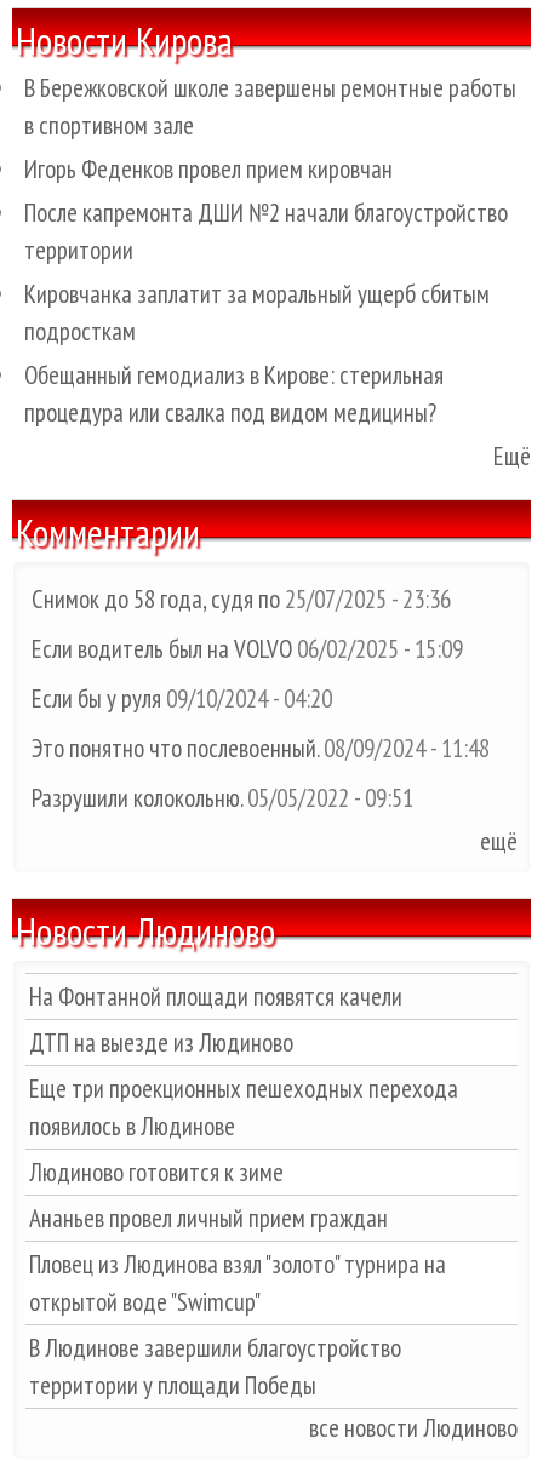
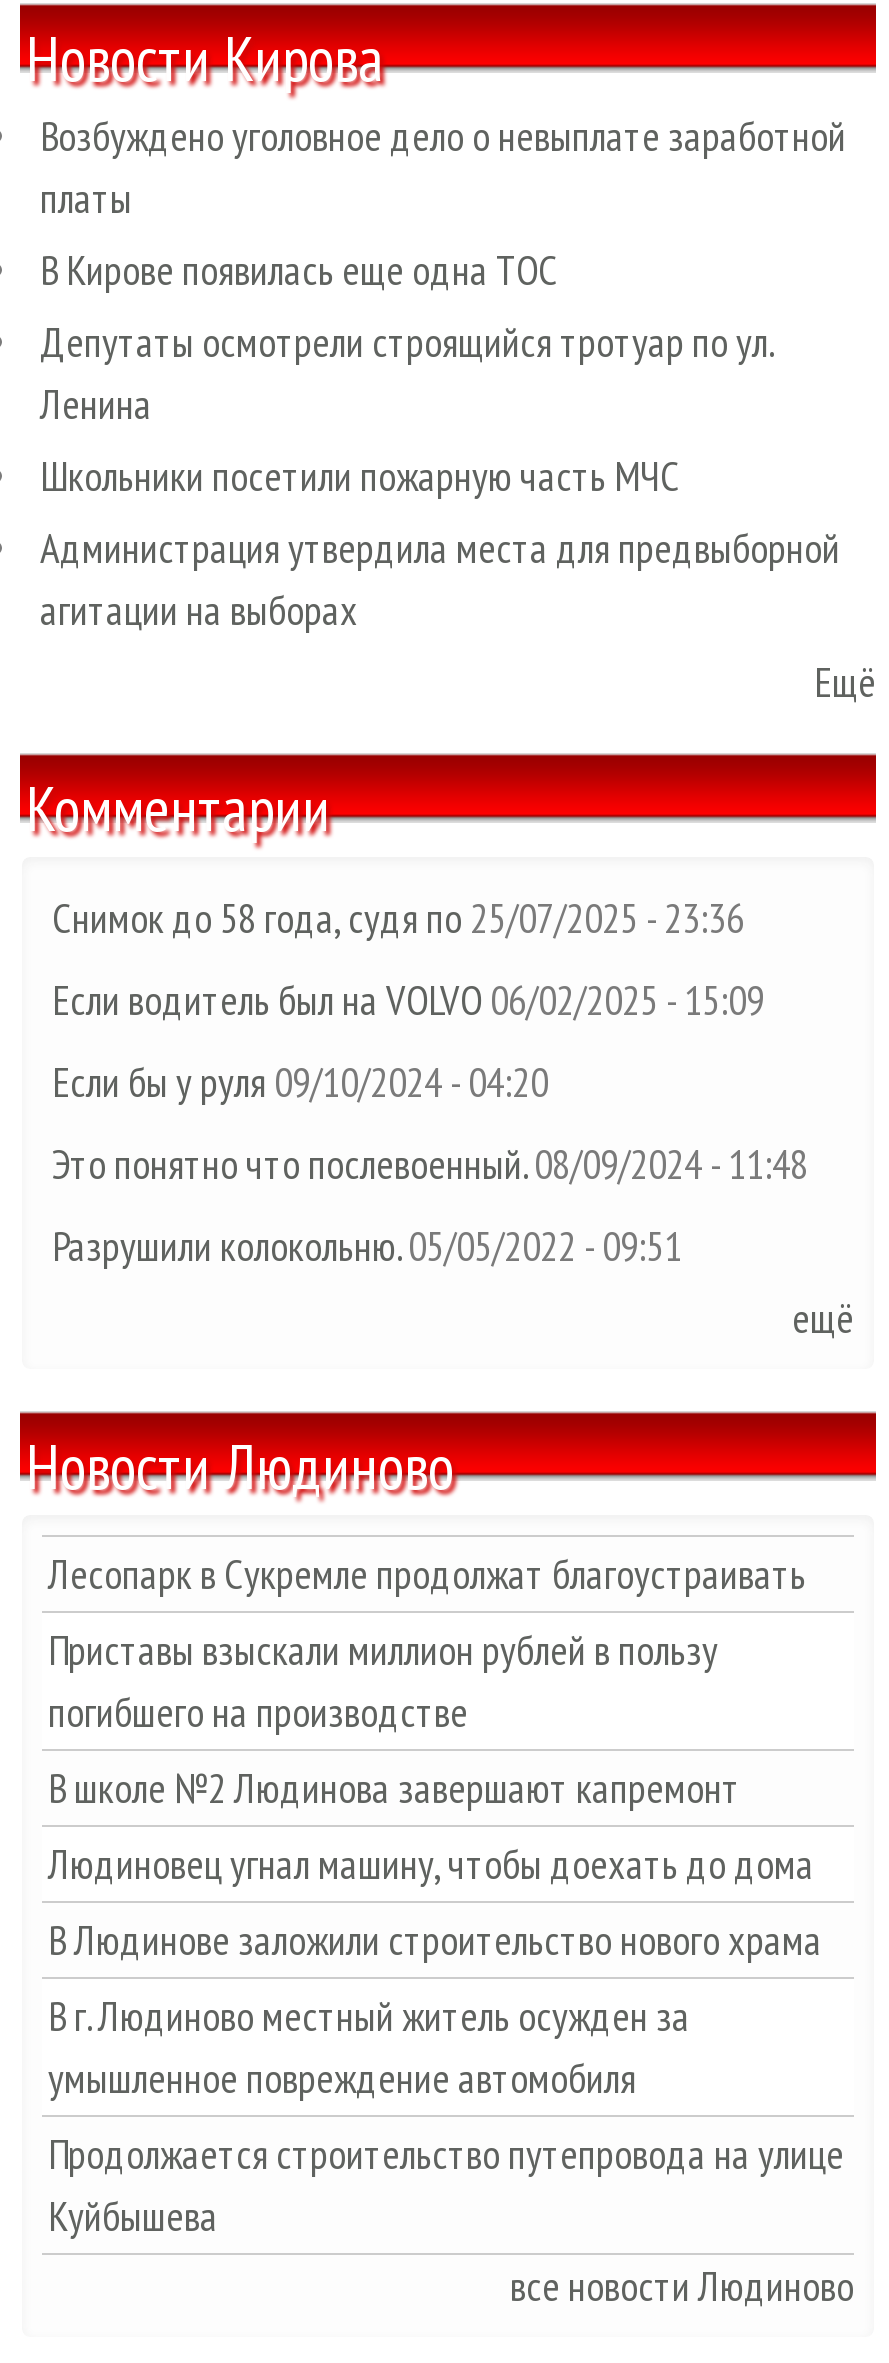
- В Бережковской школе завершены ремонтные работы
- в спортивном зале
- Игорь Феденков провел прием кировчан
- После капремонта ДШИ №2 начали благоустройство
- территории
- Кировчанка заплатит за моральный ущерб сбитым
- подросткам
- Обещанный гемодиализ в Кирове: стерильная
- процедура или свалка под видом медицины?
+ Возбуждено уголовное дело о невыплате заработной
+ платы
+ В Кирове появилась еще одна ТОС
+ Депутаты осмотрели строящийся тротуар по ул.
+ Ленина
+ Школьники посетили пожарную часть МЧС
+ Администрация утвердила места для предвыборной
+ агитации на выборах

- На Фонтанной площади появятся качели
- ДТП на выезде из Людиново
- Еще три проекционных пешеходных перехода
- появилось в Людинове
- Людиново готовится к зиме
- Ананьев провел личный прием граждан
- Пловец из Людинова взял "золото" турнира на
- открытой воде "Swimcup"
- В Людинове завершили благоустройство
- территории у площади Победы
+ Лесопарк в Сукремле продолжат благоустраивать
+ Приставы взыскали миллион рублей в пользу
+ погибшего на производстве
+ В школе №2 Людинова завершают капремонт
+ Людиновец угнал машину, чтобы доехать до дома
+ В Людинове заложили строительство нового храма
+ В г. Людиново местный житель осужден за
+ умышленное повреждение автомобиля
+ Продолжается строительство путепровода на улице
+ Куйбышева
